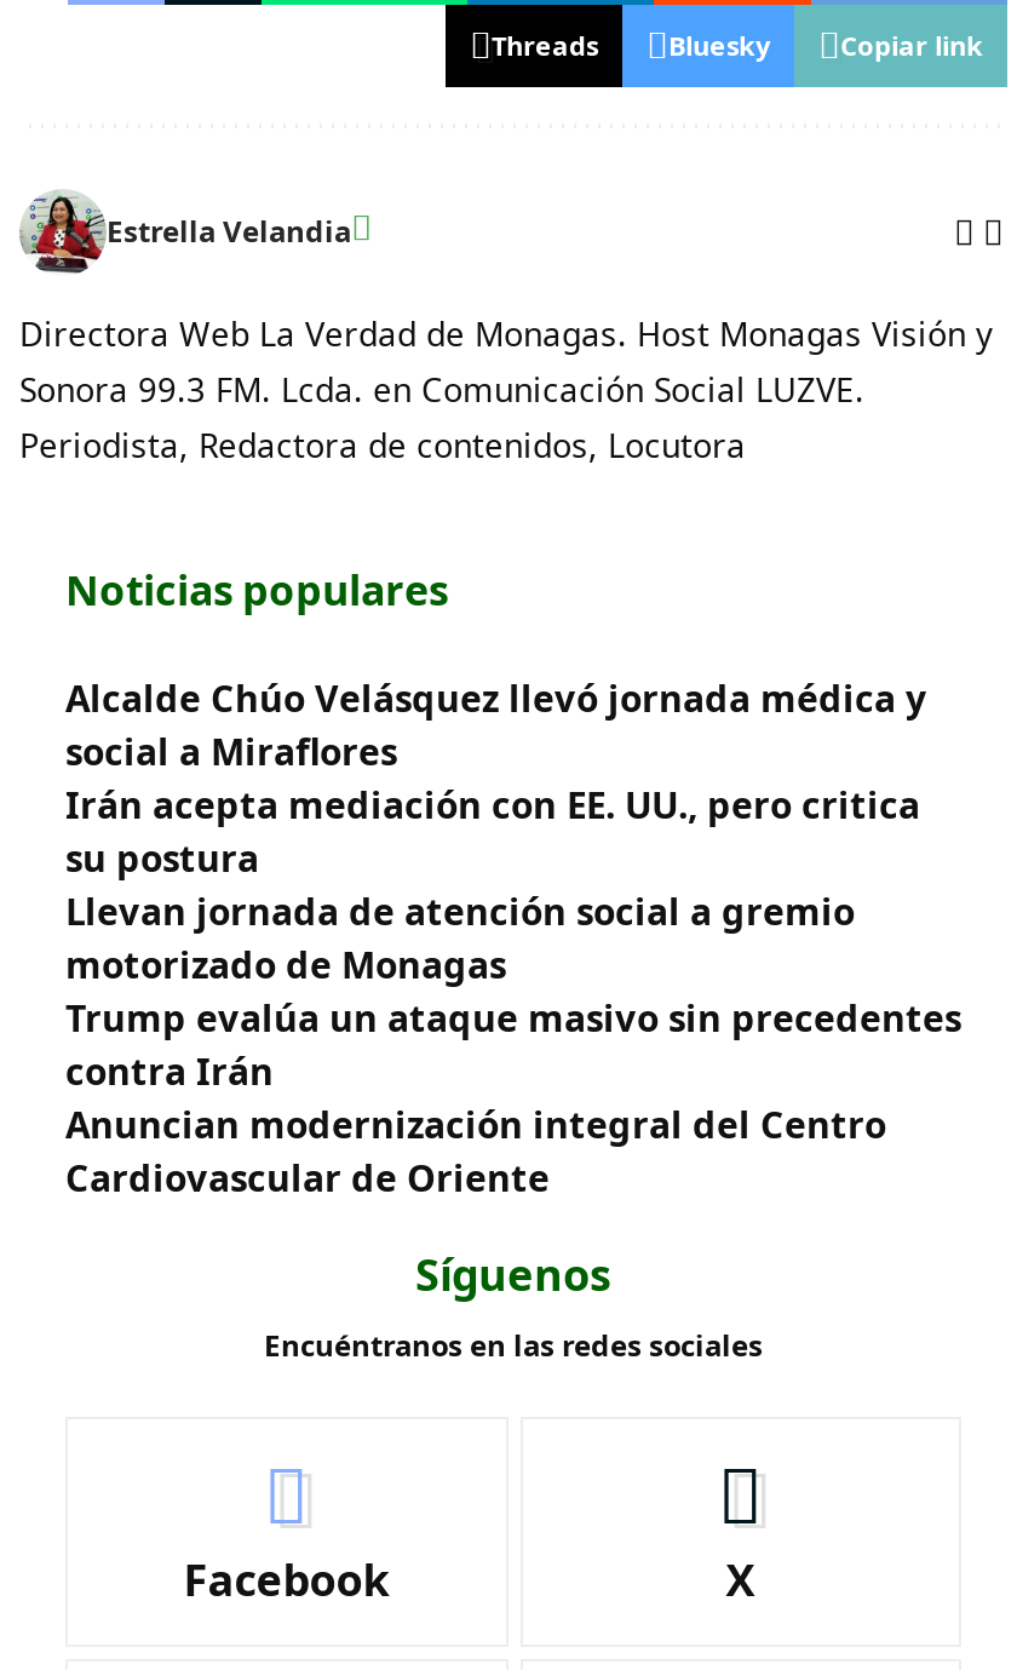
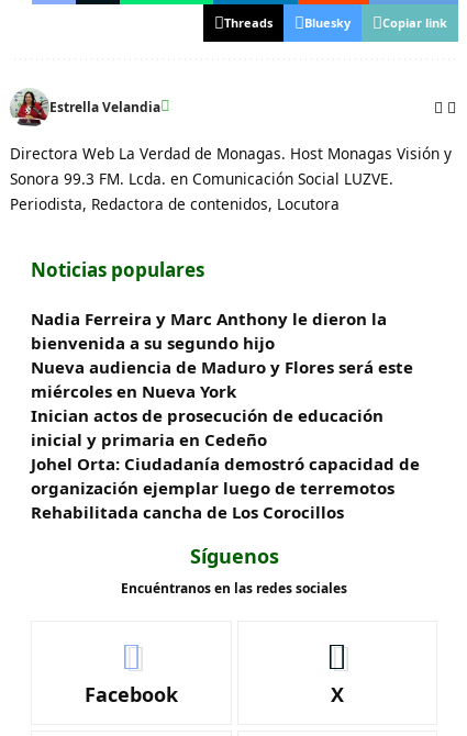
- Alcalde Chúo Velásquez llevó jornada médica y
- social a Miraflores
- Irán acepta mediación con EE. UU., pero critica
- su postura
- Llevan jornada de atención social a gremio
- motorizado de Monagas
- Trump evalúa un ataque masivo sin precedentes
- contra Irán
- Anuncian modernización integral del Centro
- Cardiovascular de Oriente
+ Nadia Ferreira y Marc Anthony le dieron la
+ bienvenida a su segundo hijo
+ Nueva audiencia de Maduro y Flores será este
+ miércoles en Nueva York
+ Inician actos de prosecución de educación
+ inicial y primaria en Cedeño
+ Johel Orta: Ciudadanía demostró capacidad de
+ organización ejemplar luego de terremotos
+ Rehabilitada cancha de Los Corocillos
